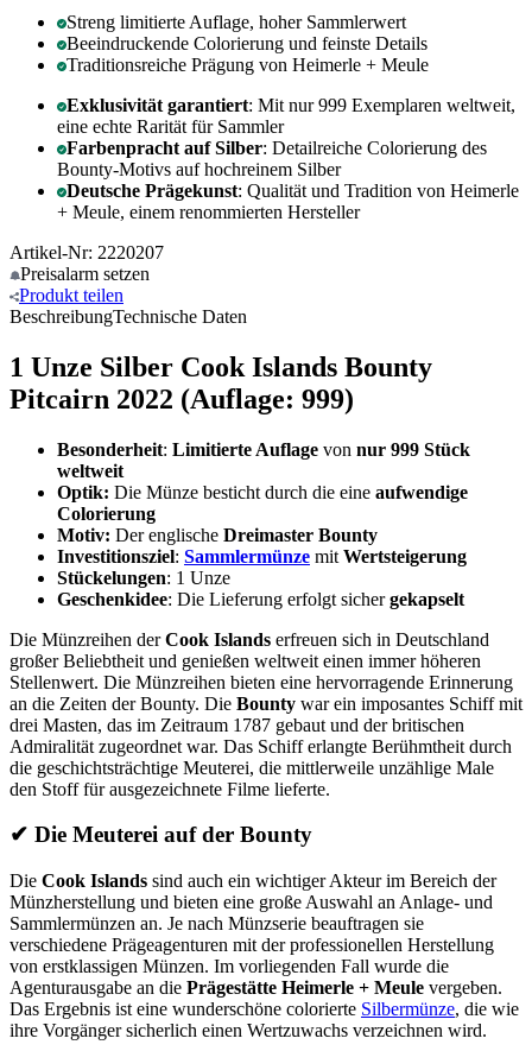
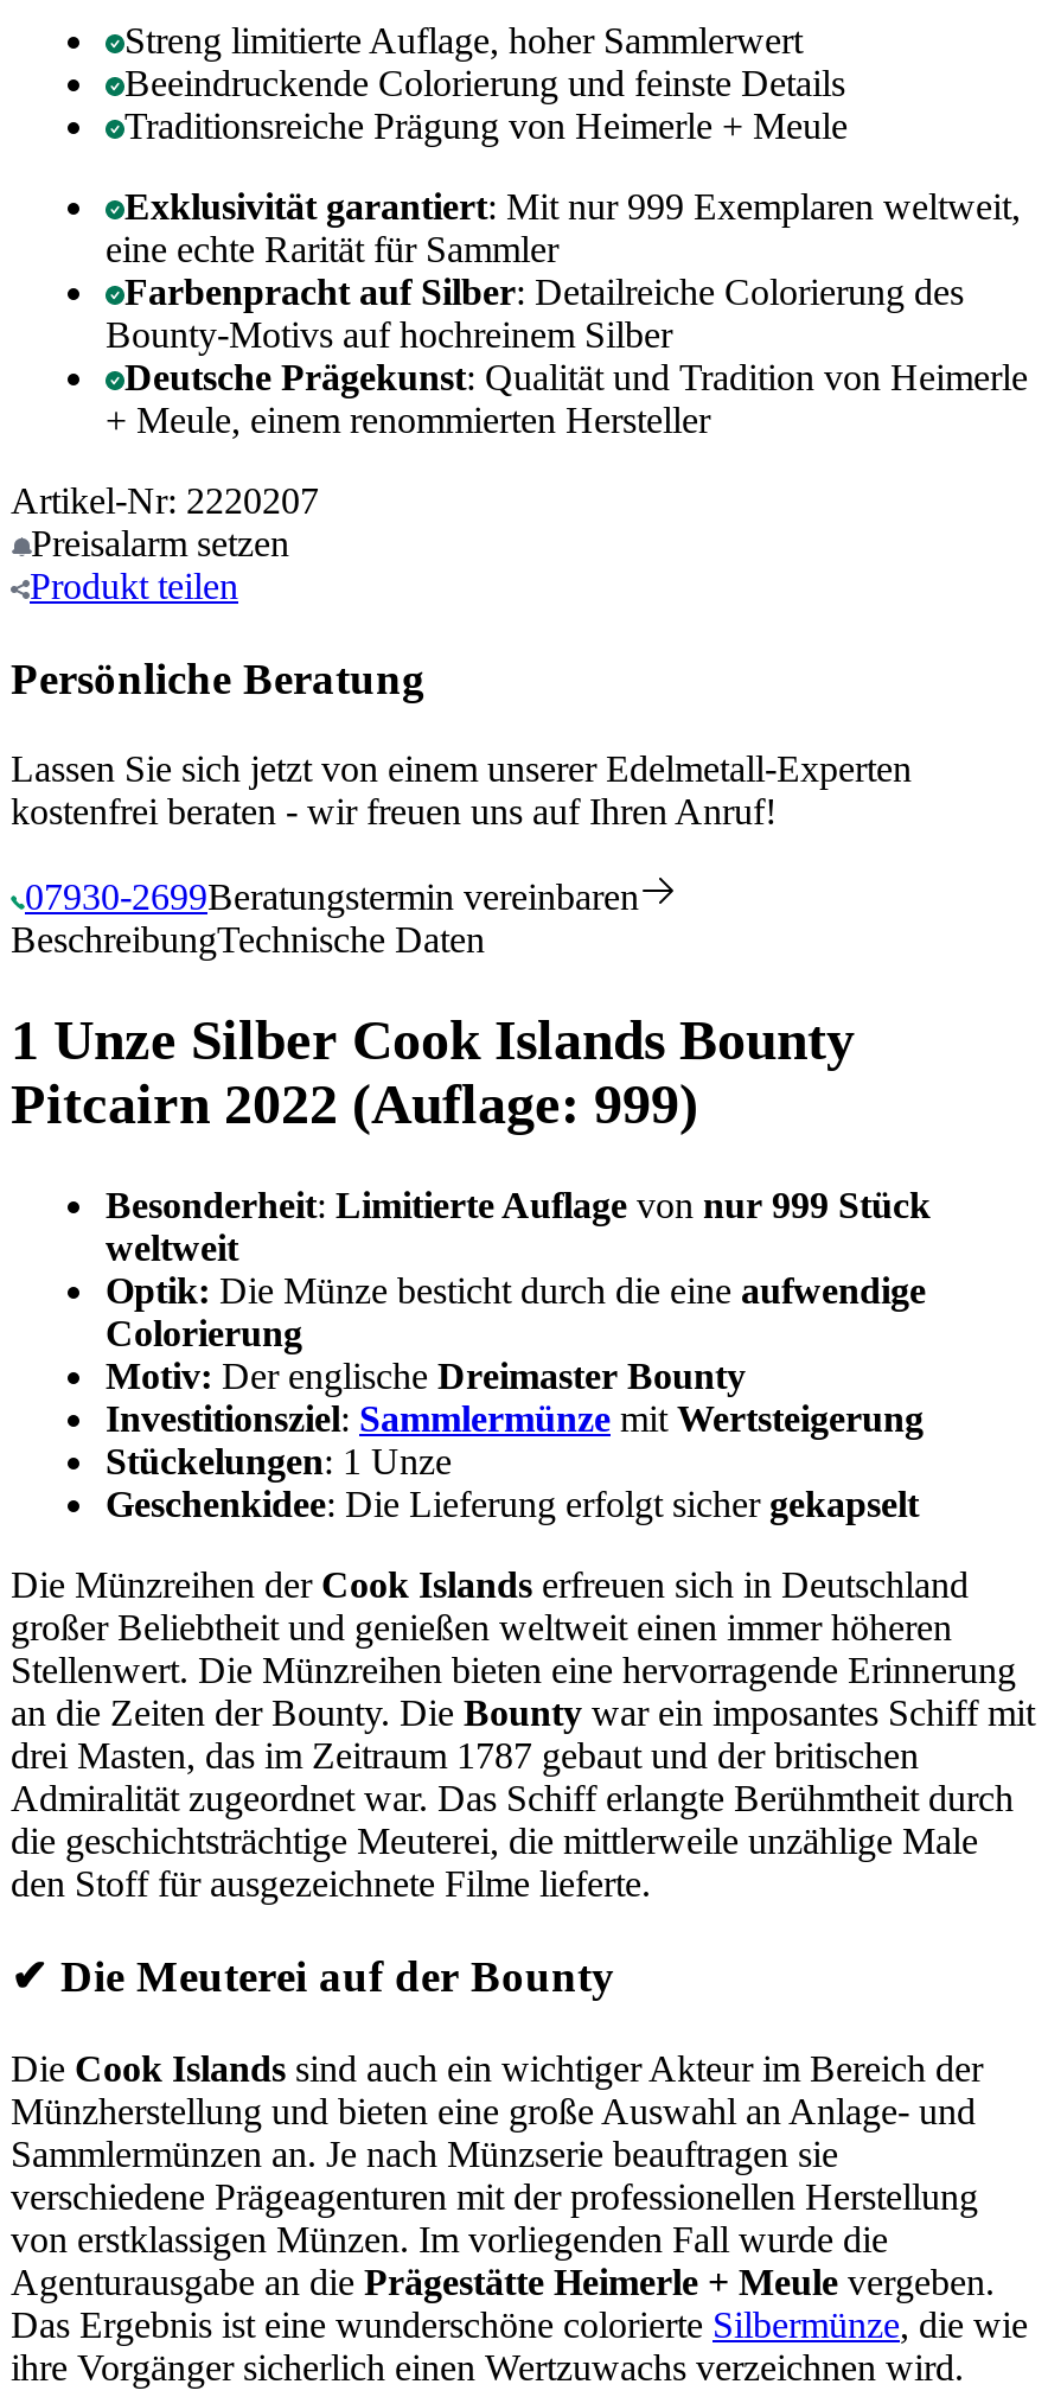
+ Persönliche Beratung
+ Lassen Sie sich jetzt von einem unserer Edelmetall-Experten
+ kostenfrei beraten - wir freuen uns auf Ihren Anruf!
+ 07930-2699Beratungstermin vereinbaren
